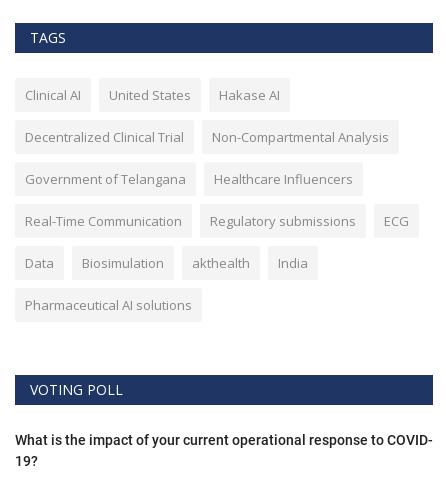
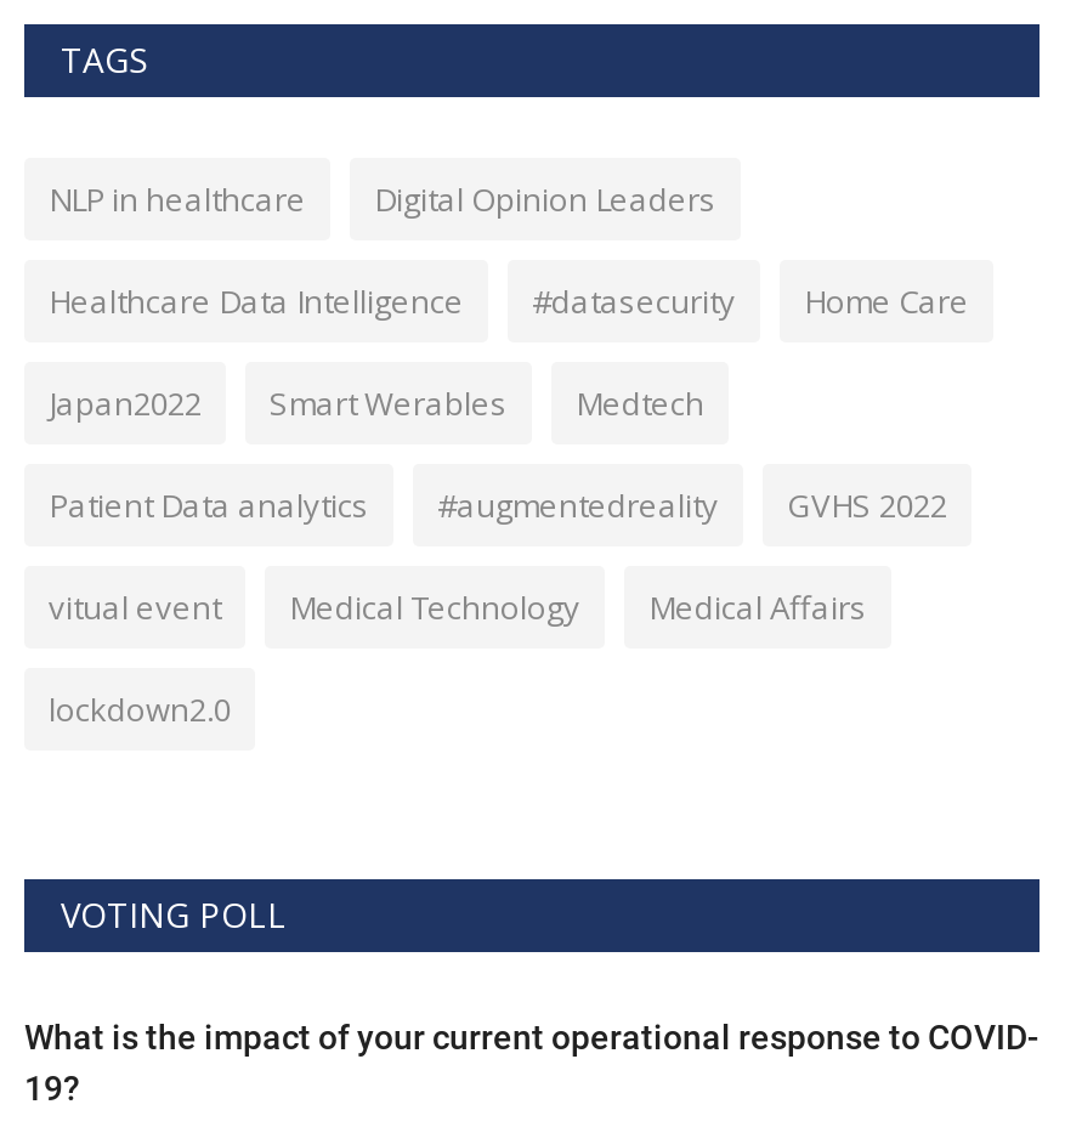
- Clinical AI
- United States
- Hakase AI
+ NLP in healthcare
+ Digital Opinion Leaders

- Decentralized Clinical Trial
- Non-Compartmental Analysis
+ Healthcare Data Intelligence
+ #datasecurity
+ Home Care

- Government of Telangana
- Healthcare Influencers
+ Japan2022
+ Smart Werables
+ Medtech

- Real-Time Communication
- Regulatory submissions
- ECG
+ Patient Data analytics
+ #augmentedreality
+ GVHS 2022

- Data
- Biosimulation
- akthealth
- India
+ vitual event
+ Medical Technology
+ Medical Affairs

- Pharmaceutical AI solutions
+ lockdown2.0
